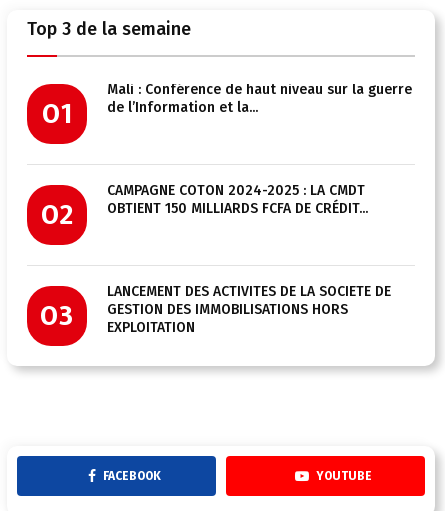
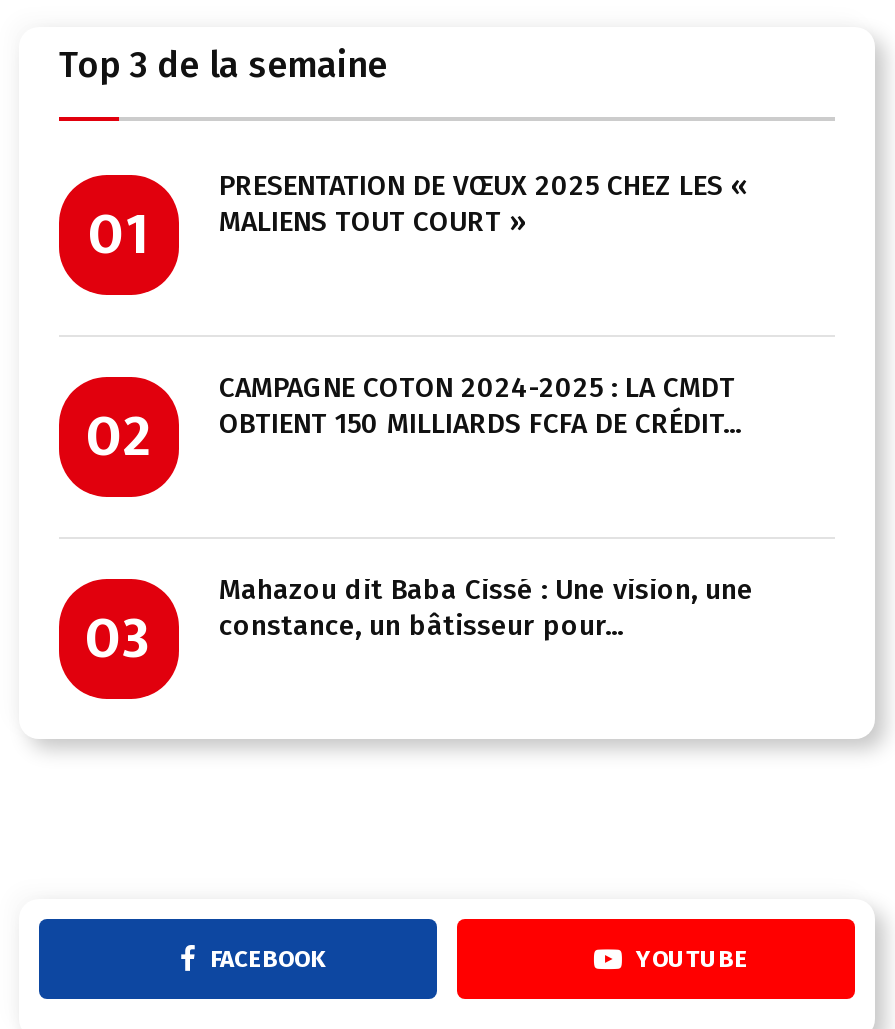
- Mali : Conférence de haut niveau sur la guerre
- de l’Information et la...
+ PRÉSENTATION DE VŒUX 2025 CHEZ LES «
+ MALIENS TOUT COURT »

- LANCEMENT DES ACTIVITÉS DE LA SOCIÉTÉ DE
- GESTION DES IMMOBILISATIONS HORS
- EXPLOITATION
+ Mahazou dit Baba Cissé : Une vision, une
+ constance, un bâtisseur pour...
